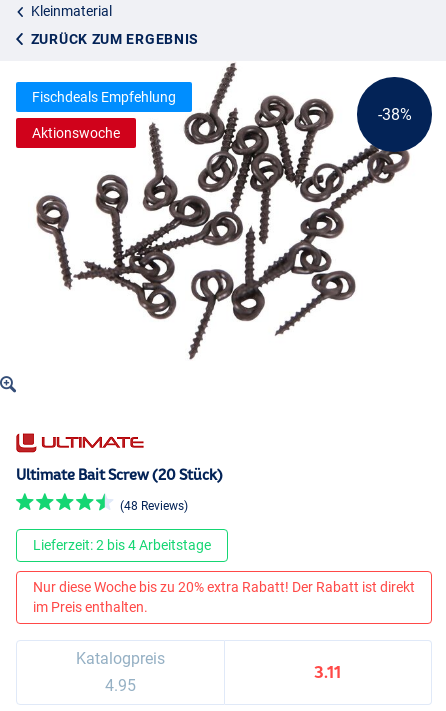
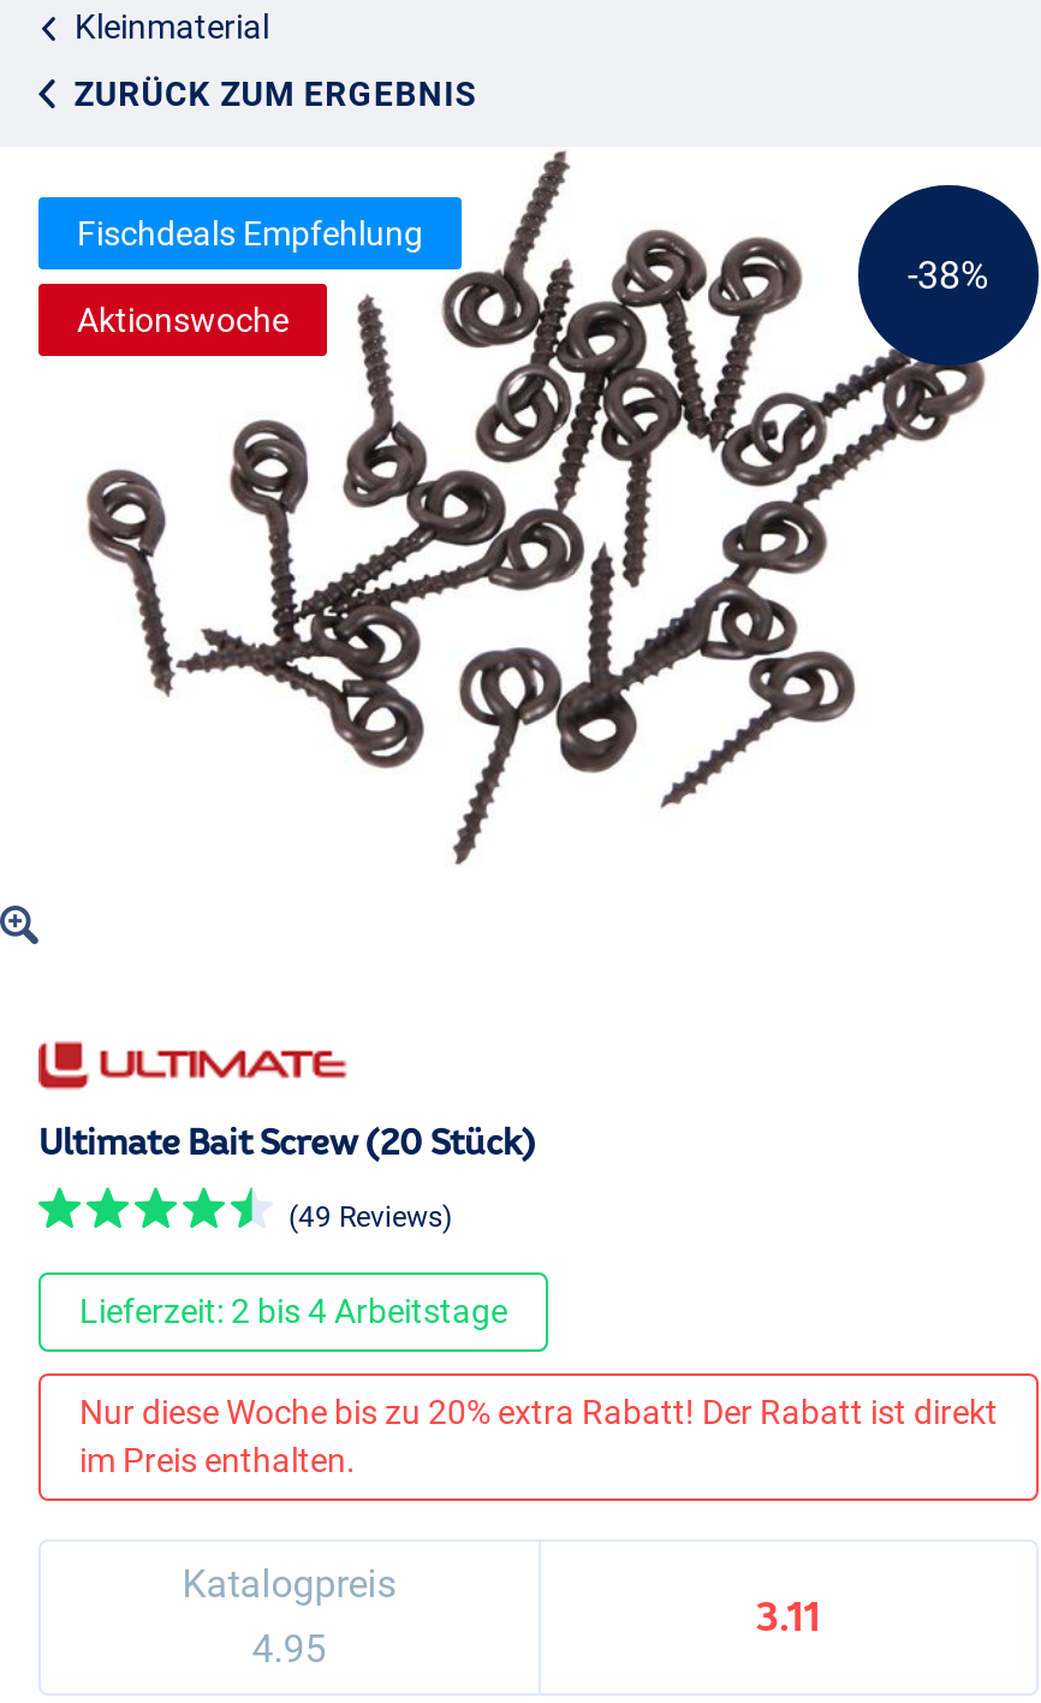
- (48 Reviews)
+ (49 Reviews)
